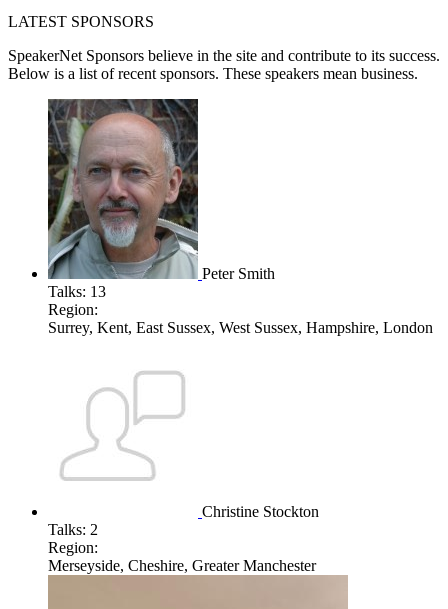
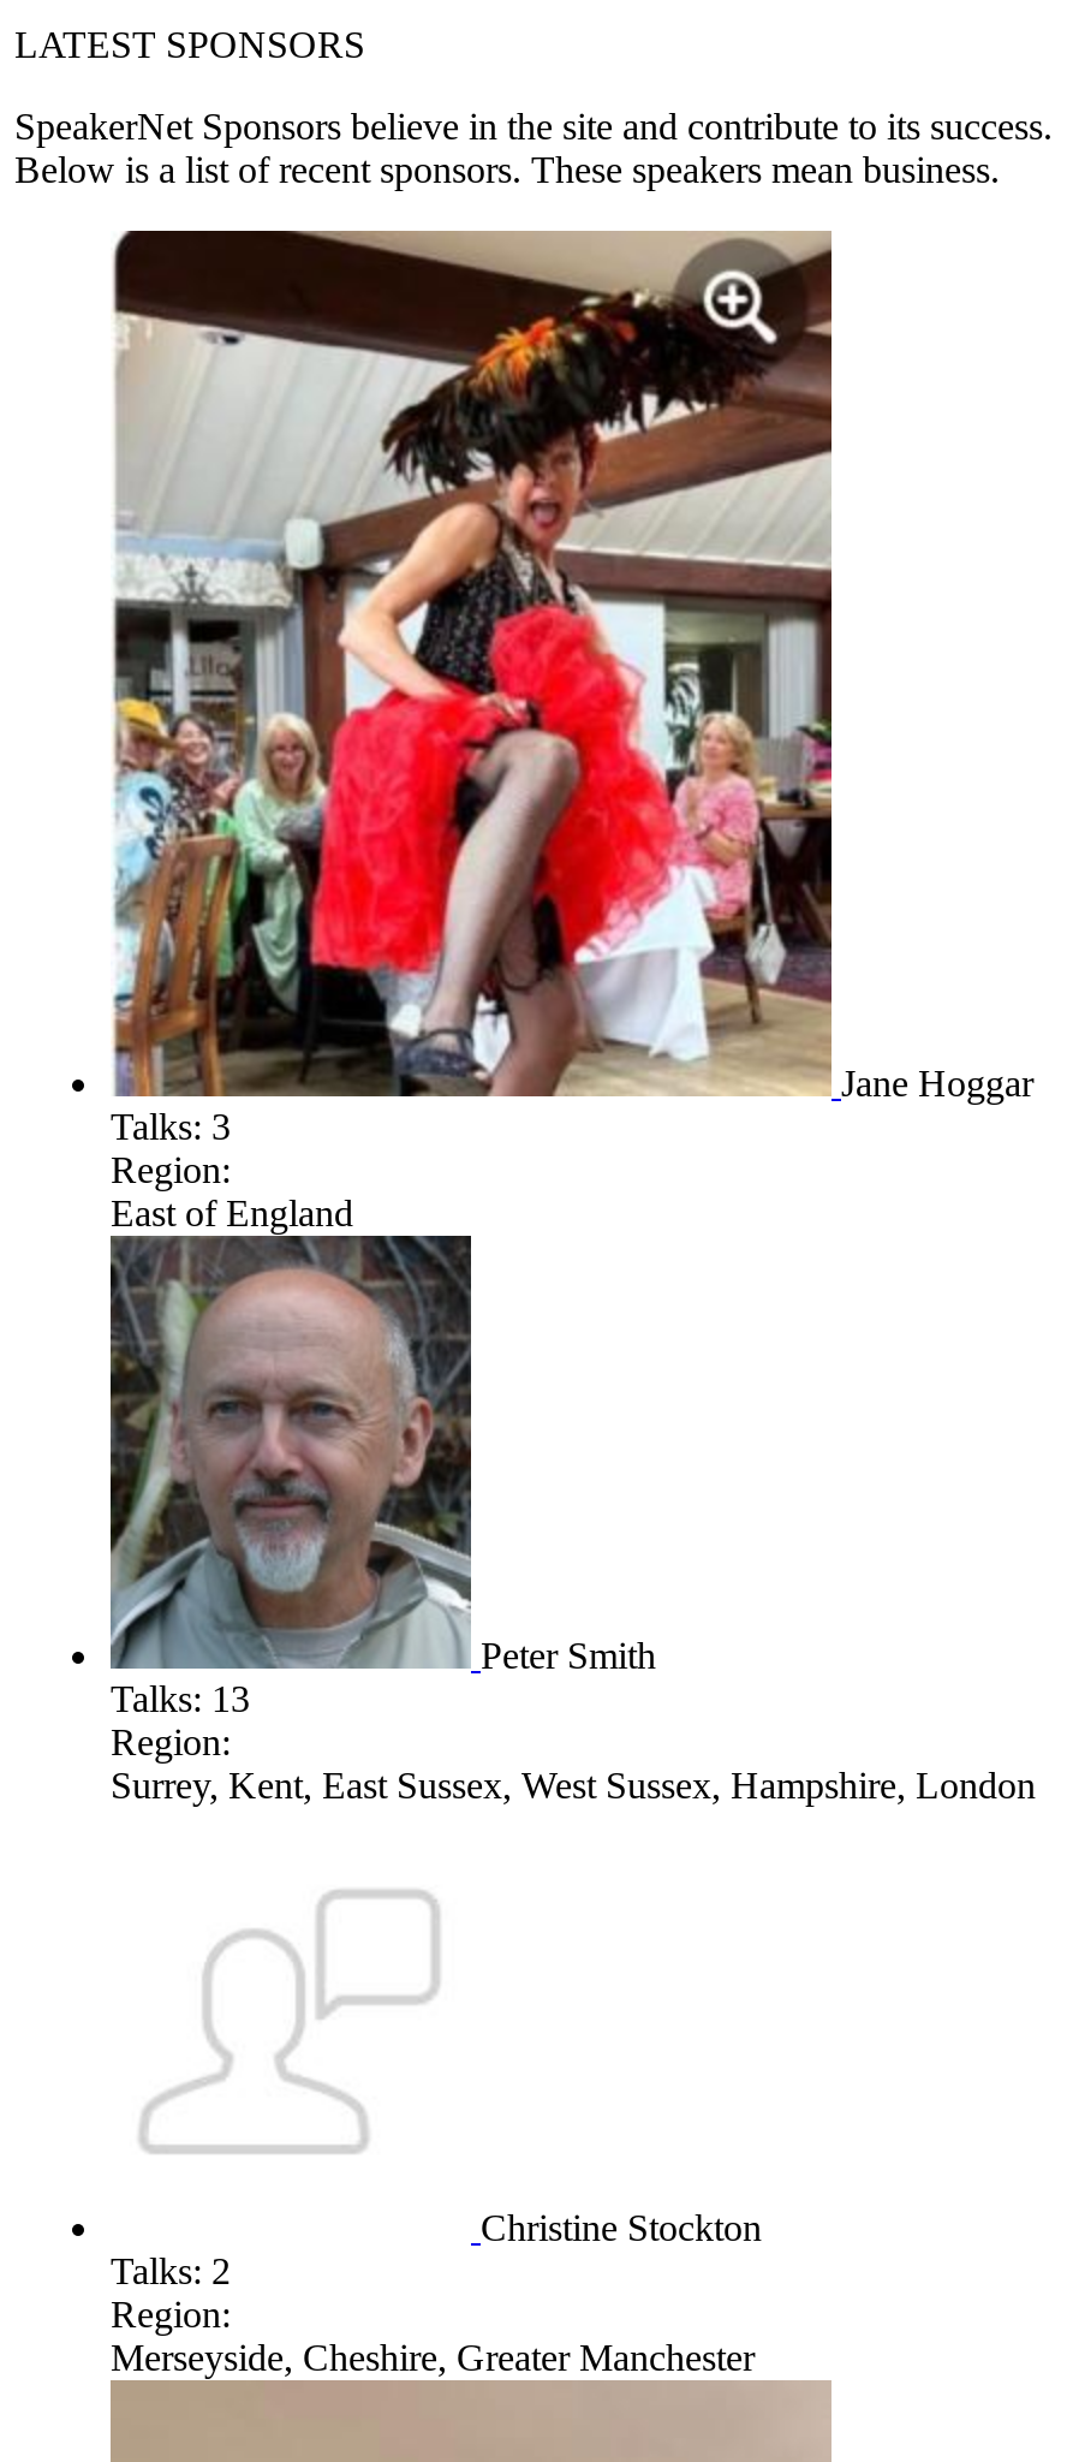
+ [image]
+ Jane Hoggar
+ Talks: 3
+ Region:
+ East of England
